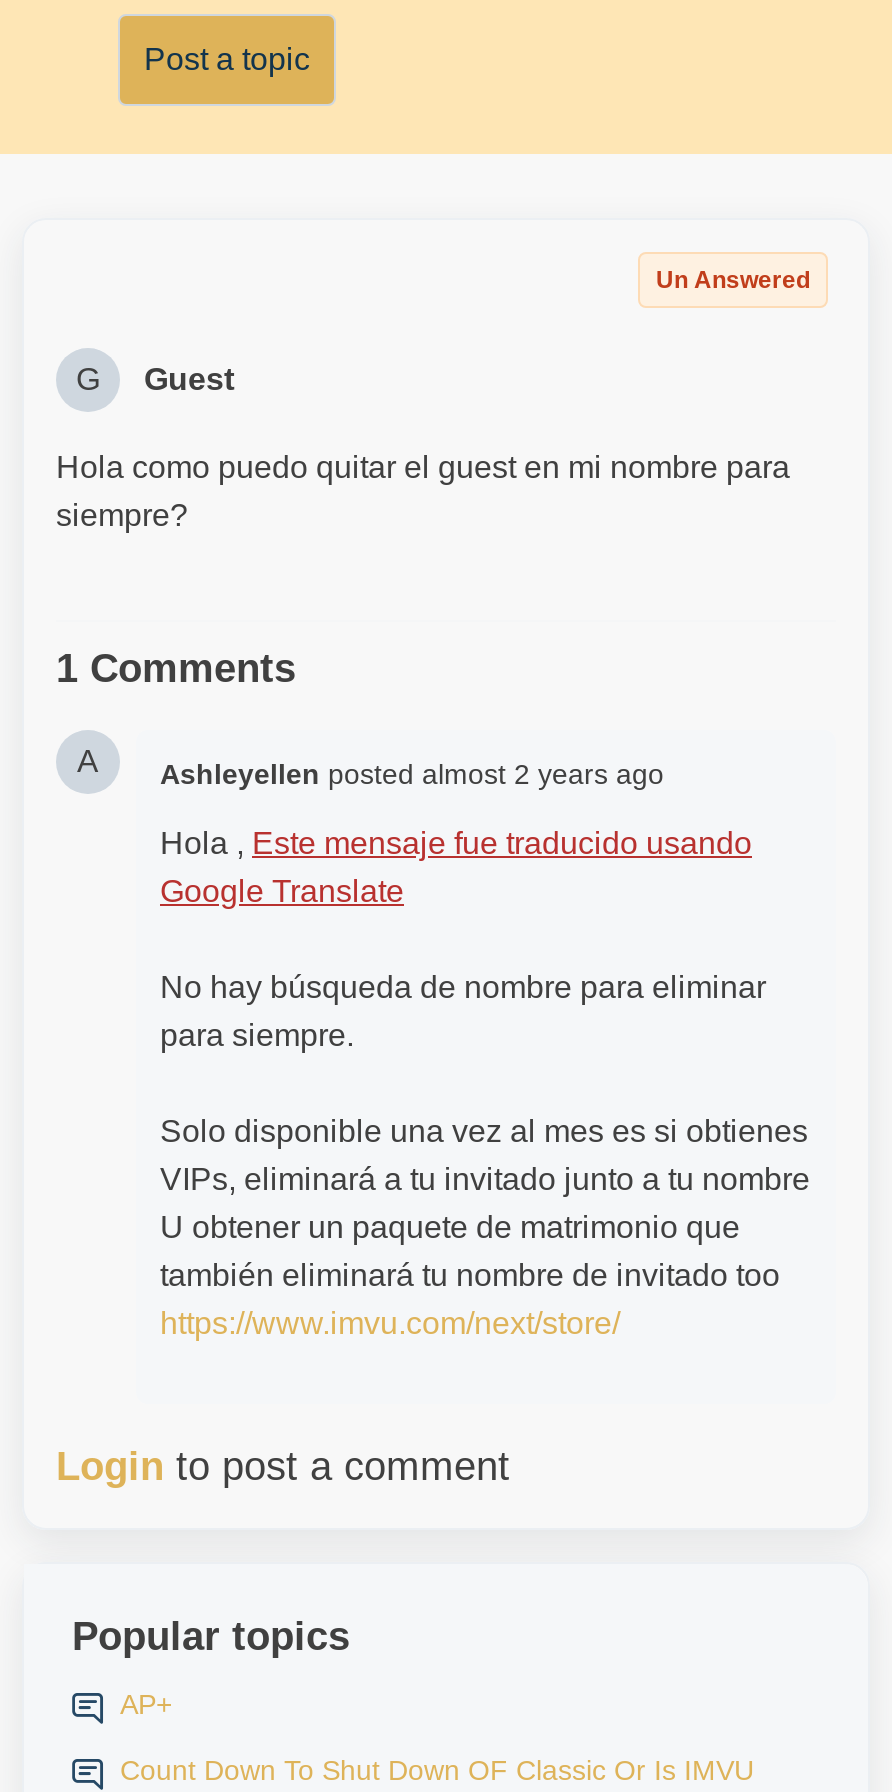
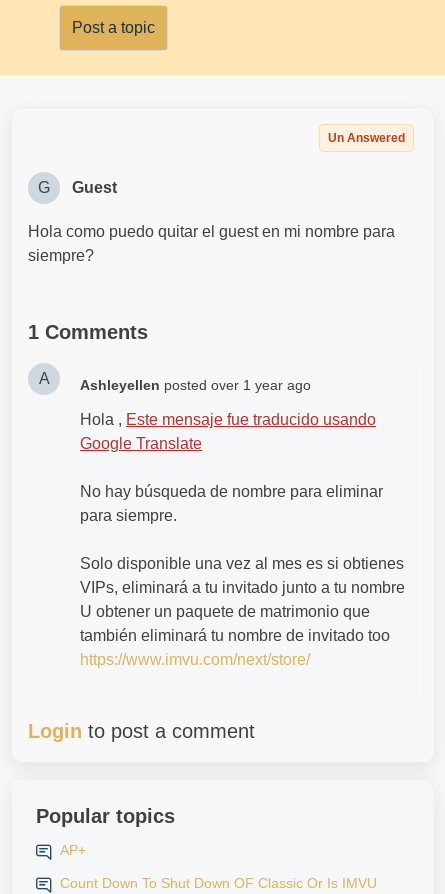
- Ashleyellen posted almost 2 years ago
+ Ashleyellen posted over 1 year ago
